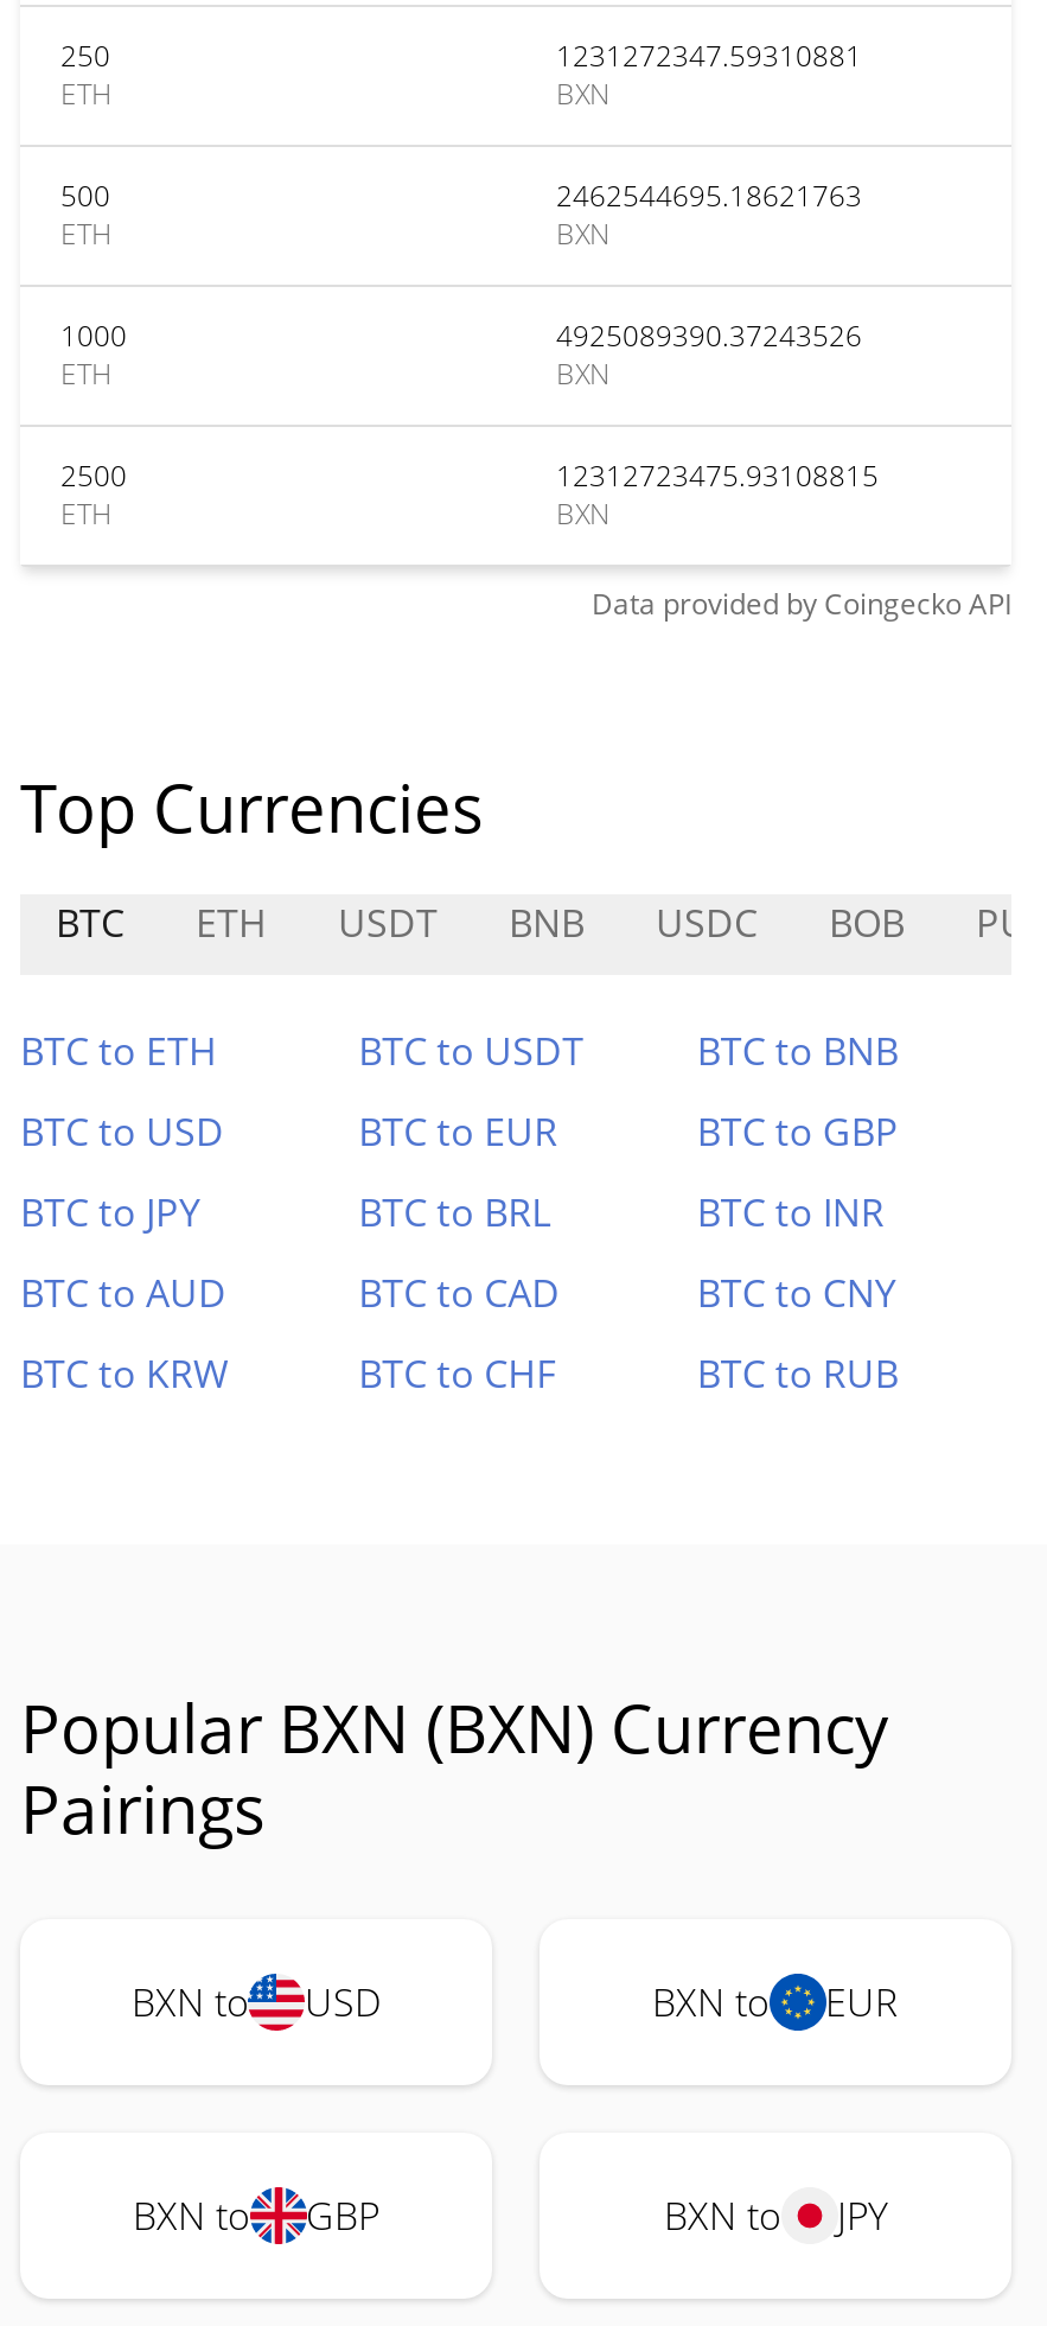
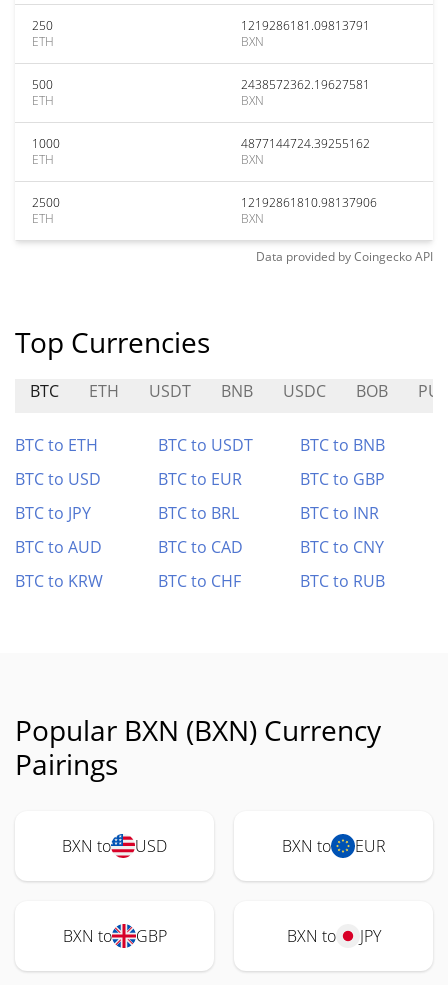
- 1231272347.59310881
+ 1219286181.09813791

- 2462544695.18621763
+ 2438572362.19627581

- 4925089390.37243526
+ 4877144724.39255162

- 12312723475.93108815
+ 12192861810.98137906
